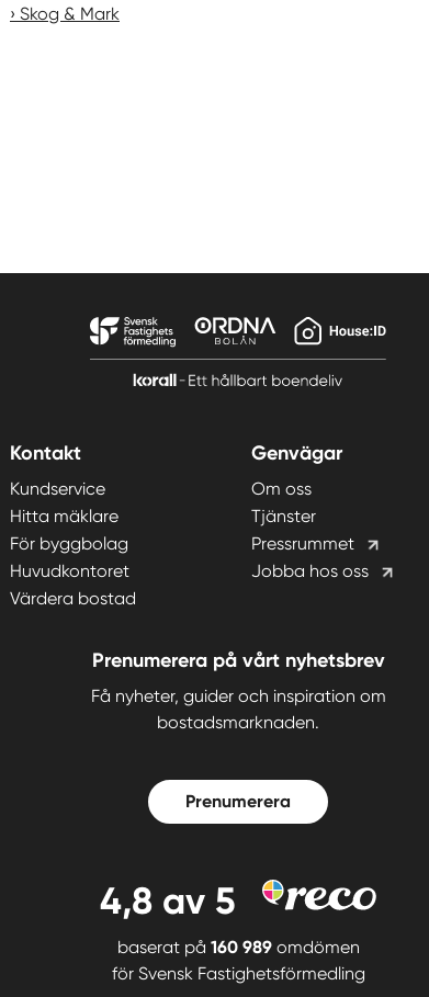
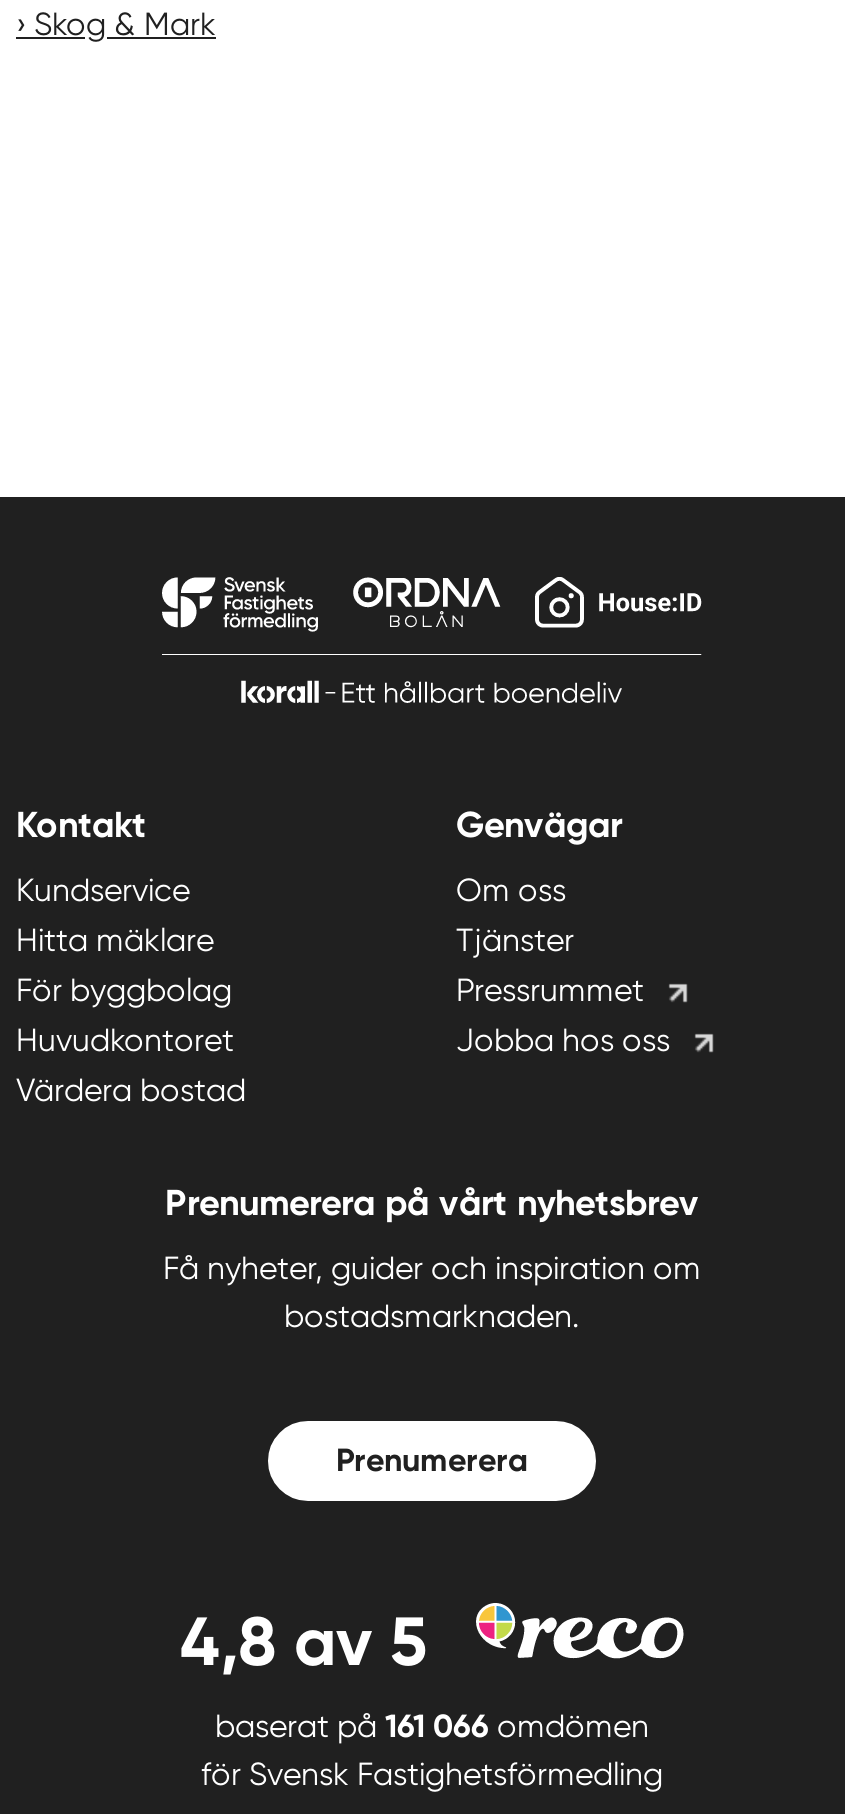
- baserat på 160 989 omdömen
+ baserat på 161 066 omdömen
